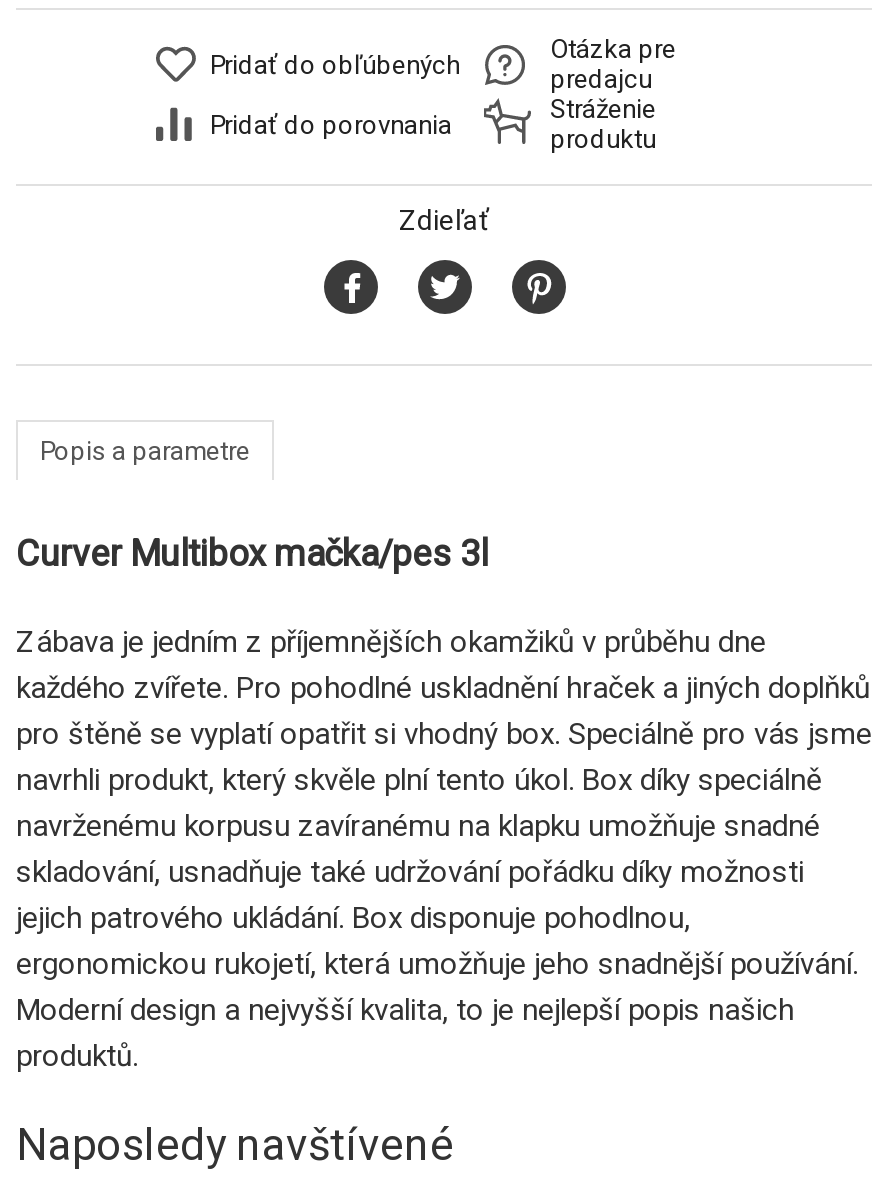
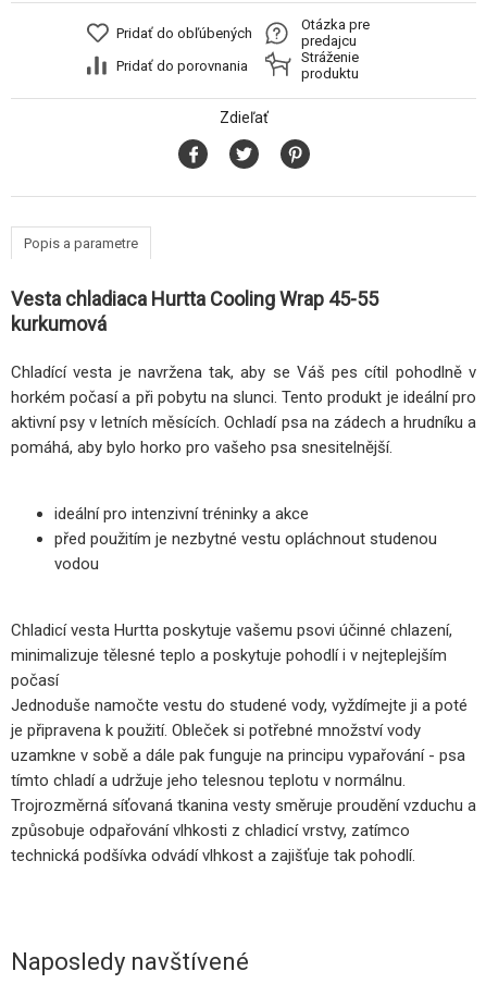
- Curver Multibox mačka/pes 3l
- Zábava je jedním z příjemnějších okamžiků v průběhu dne
- každého zvířete. Pro pohodlné uskladnění hraček a jiných doplňků
- pro štěně se vyplatí opatřit si vhodný box. Speciálně pro vás jsme
- navrhli produkt, který skvěle plní tento úkol. Box díky speciálně
- navrženému korpusu zavíranému na klapku umožňuje snadné
- skladování, usnadňuje také udržování pořádku díky možnosti
- jejich patrového ukládání. Box disponuje pohodlnou,
- ergonomickou rukojetí, která umožňuje jeho snadnější používání.
- Moderní design a nejvyšší kvalita, to je nejlepší popis našich
- produktů.
+ Vesta chladiaca Hurtta Cooling Wrap 45-55
+ kurkumová
+ Chladící vesta je navržena tak, aby se Váš pes cítil pohodlně v
+ horkém počasí a při pobytu na slunci. Tento produkt je ideální pro
+ aktivní psy v letních měsících. Ochladí psa na zádech a hrudníku a
+ pomáhá, aby bylo horko pro vašeho psa snesitelnější.
+ ideální pro intenzivní tréninky a akce
+ před použitím je nezbytné vestu opláchnout studenou
+ vodou
+ Chladicí vesta Hurtta poskytuje vašemu psovi účinné chlazení,
+ minimalizuje tělesné teplo a poskytuje pohodlí i v nejteplejším
+ počasí
+ Jednoduše namočte vestu do studené vody, vyždímejte ji a poté
+ je připravena k použití. Obleček si potřebné množství vody
+ uzamkne v sobě a dále pak funguje na principu vypařování - psa
+ tímto chladí a udržuje jeho telesnou teplotu v normálnu.
+ Trojrozměrná síťovaná tkanina vesty směruje proudění vzduchu a
+ způsobuje odpařování vlhkosti z chladicí vrstvy, zatímco
+ technická podšívka odvádí vlhkost a zajišťuje tak pohodlí.
